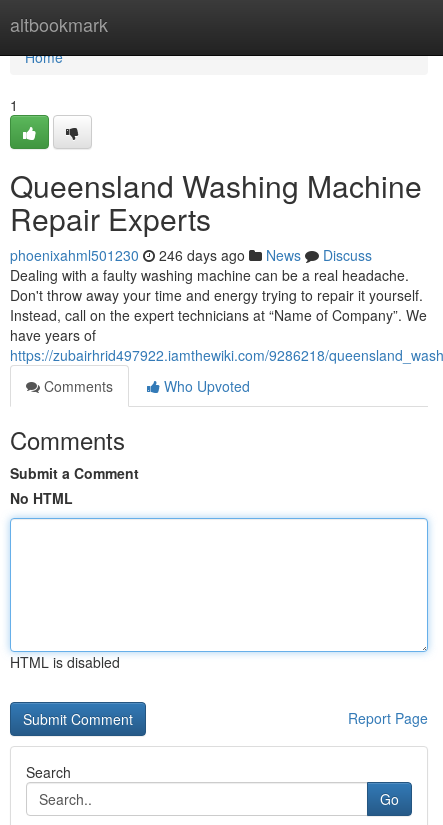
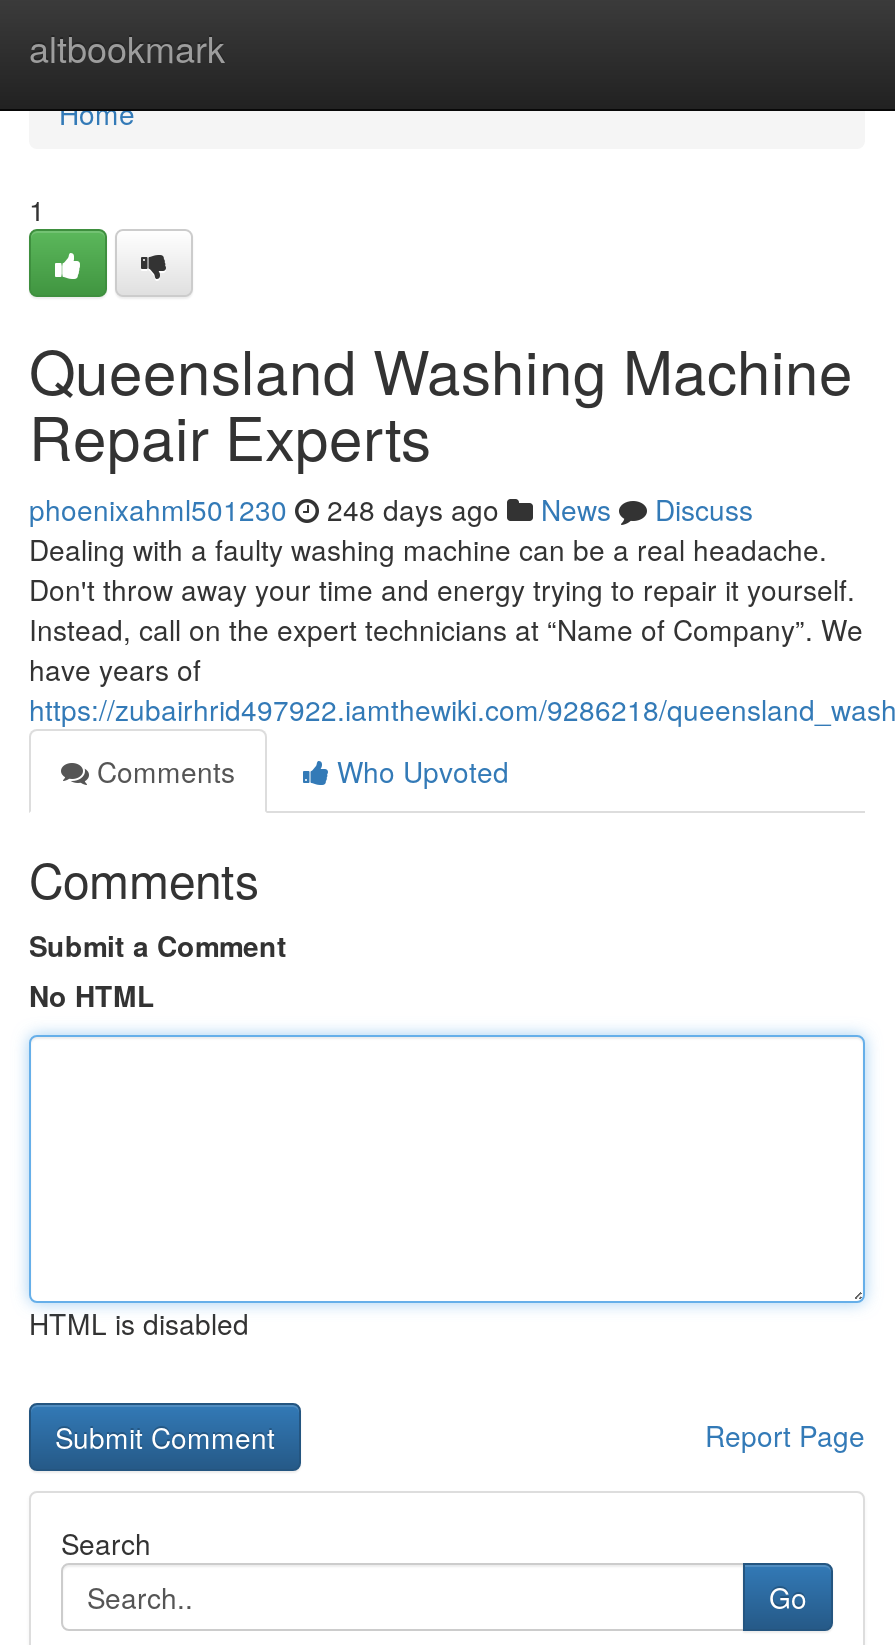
- phoenixahml501230 246 days ago News Discuss
+ phoenixahml501230 248 days ago News Discuss
